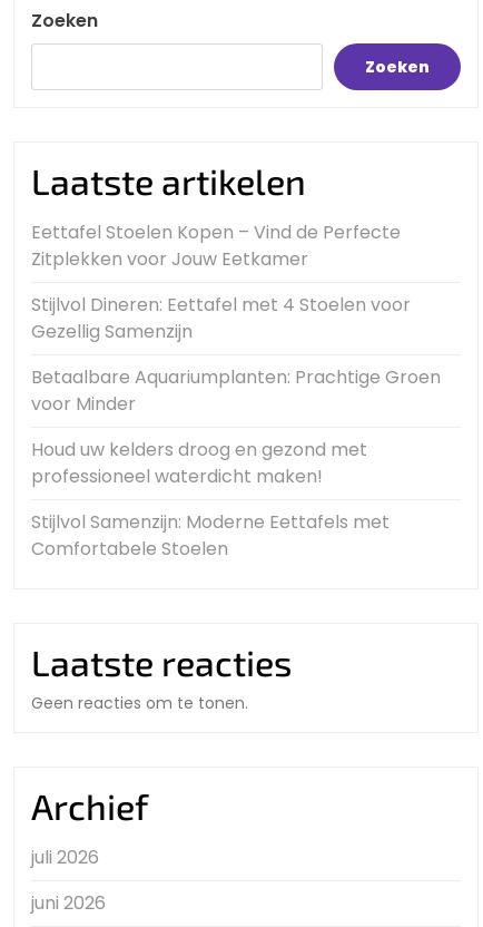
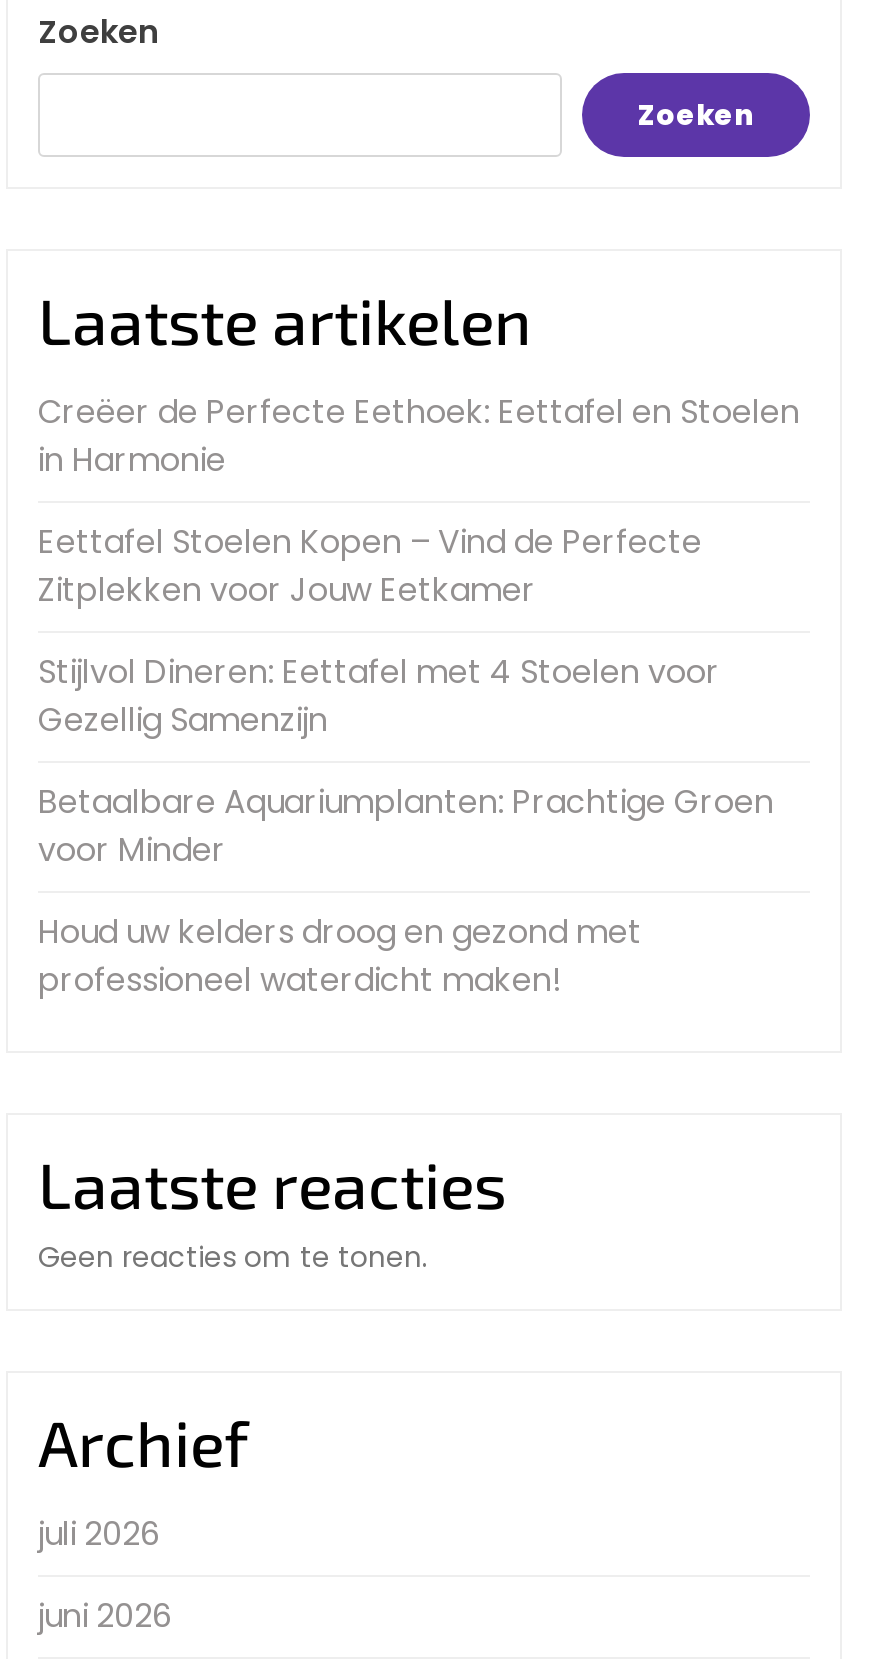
+ Creëer de Perfecte Eethoek: Eettafel en Stoelen
+ in Harmonie

moved down: Eettafel Stoelen Kopen – Vind de Perfecte | Zitplekken voor Jouw Eetkamer | Stijlvol Dineren: Eettafel met 4 Stoelen voor | Gezellig Samenzijn | Betaalbare Aquariumplanten: Prachtige Groen | voor Minder | Houd uw kelders droog en gezond met | professioneel waterdicht maken!

- Stijlvol Samenzijn: Moderne Eettafels met
- Comfortabele Stoelen
